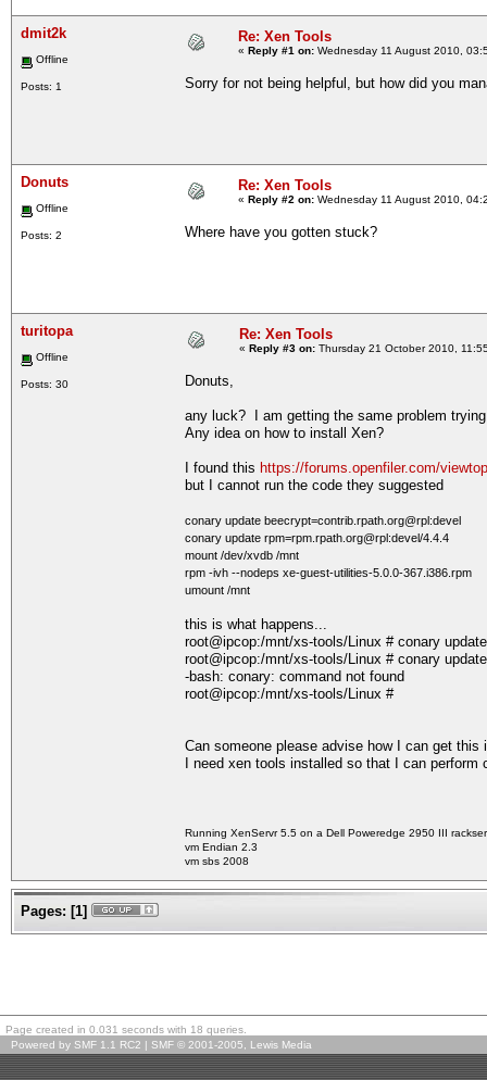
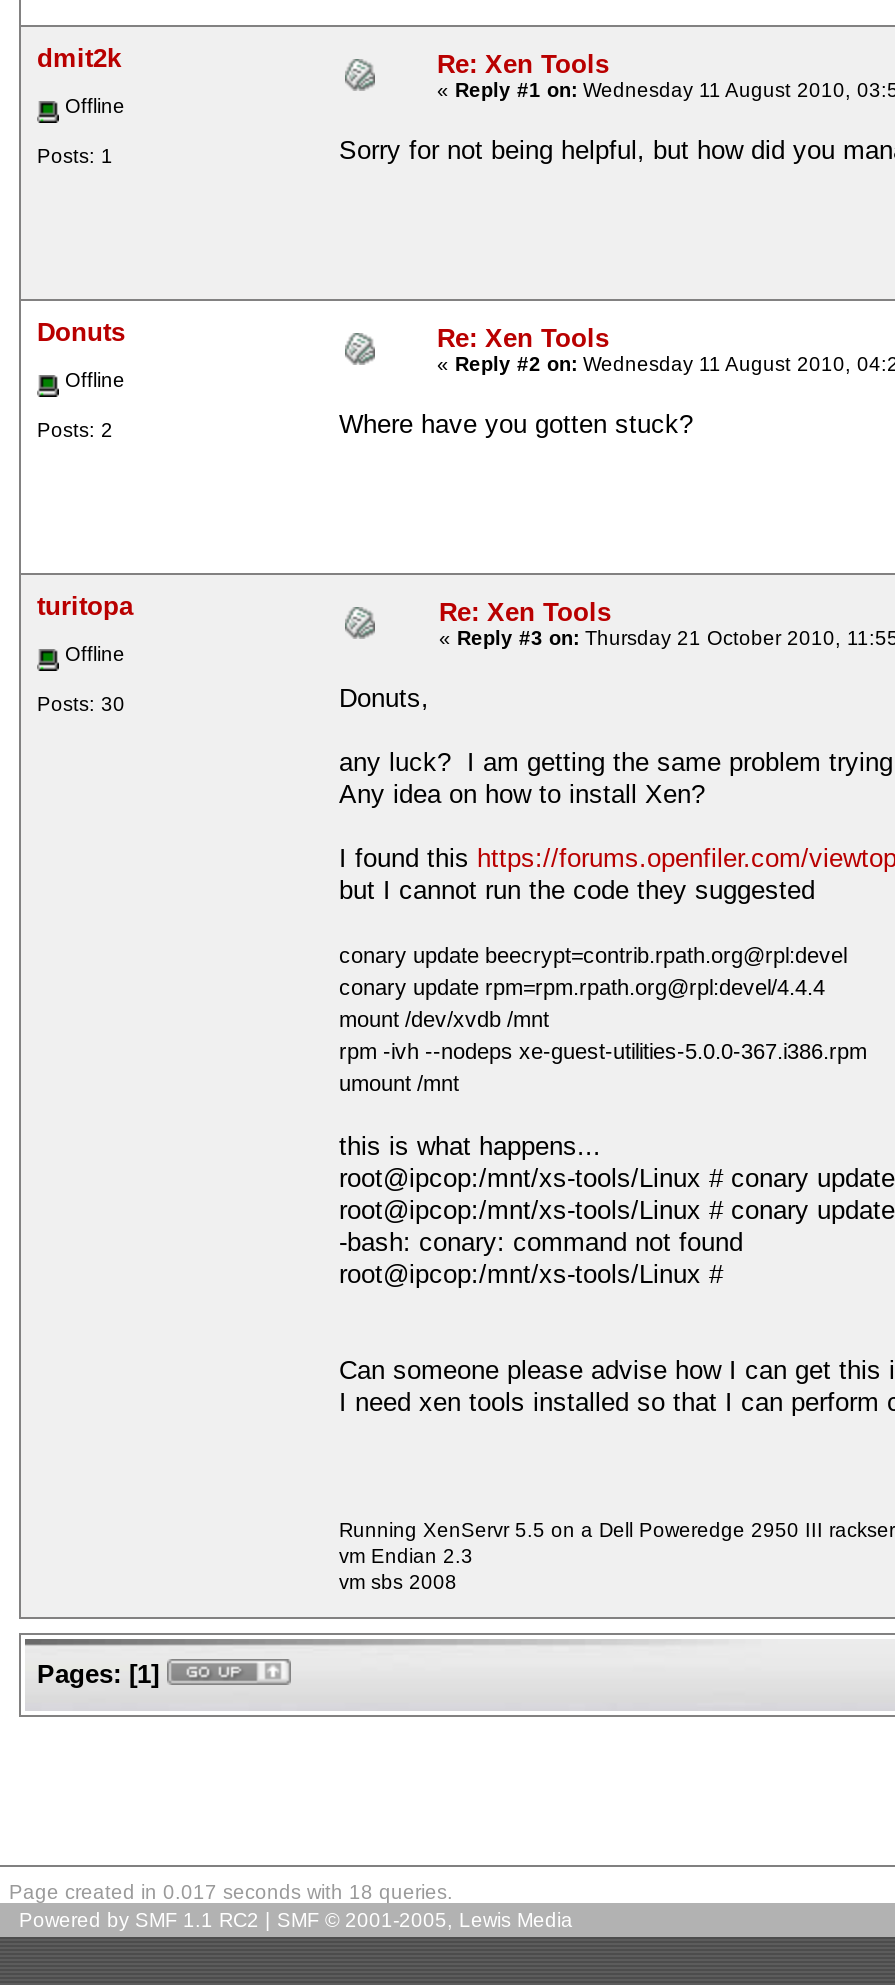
- Page created in 0.031 seconds with 18 queries.
+ Page created in 0.017 seconds with 18 queries.
